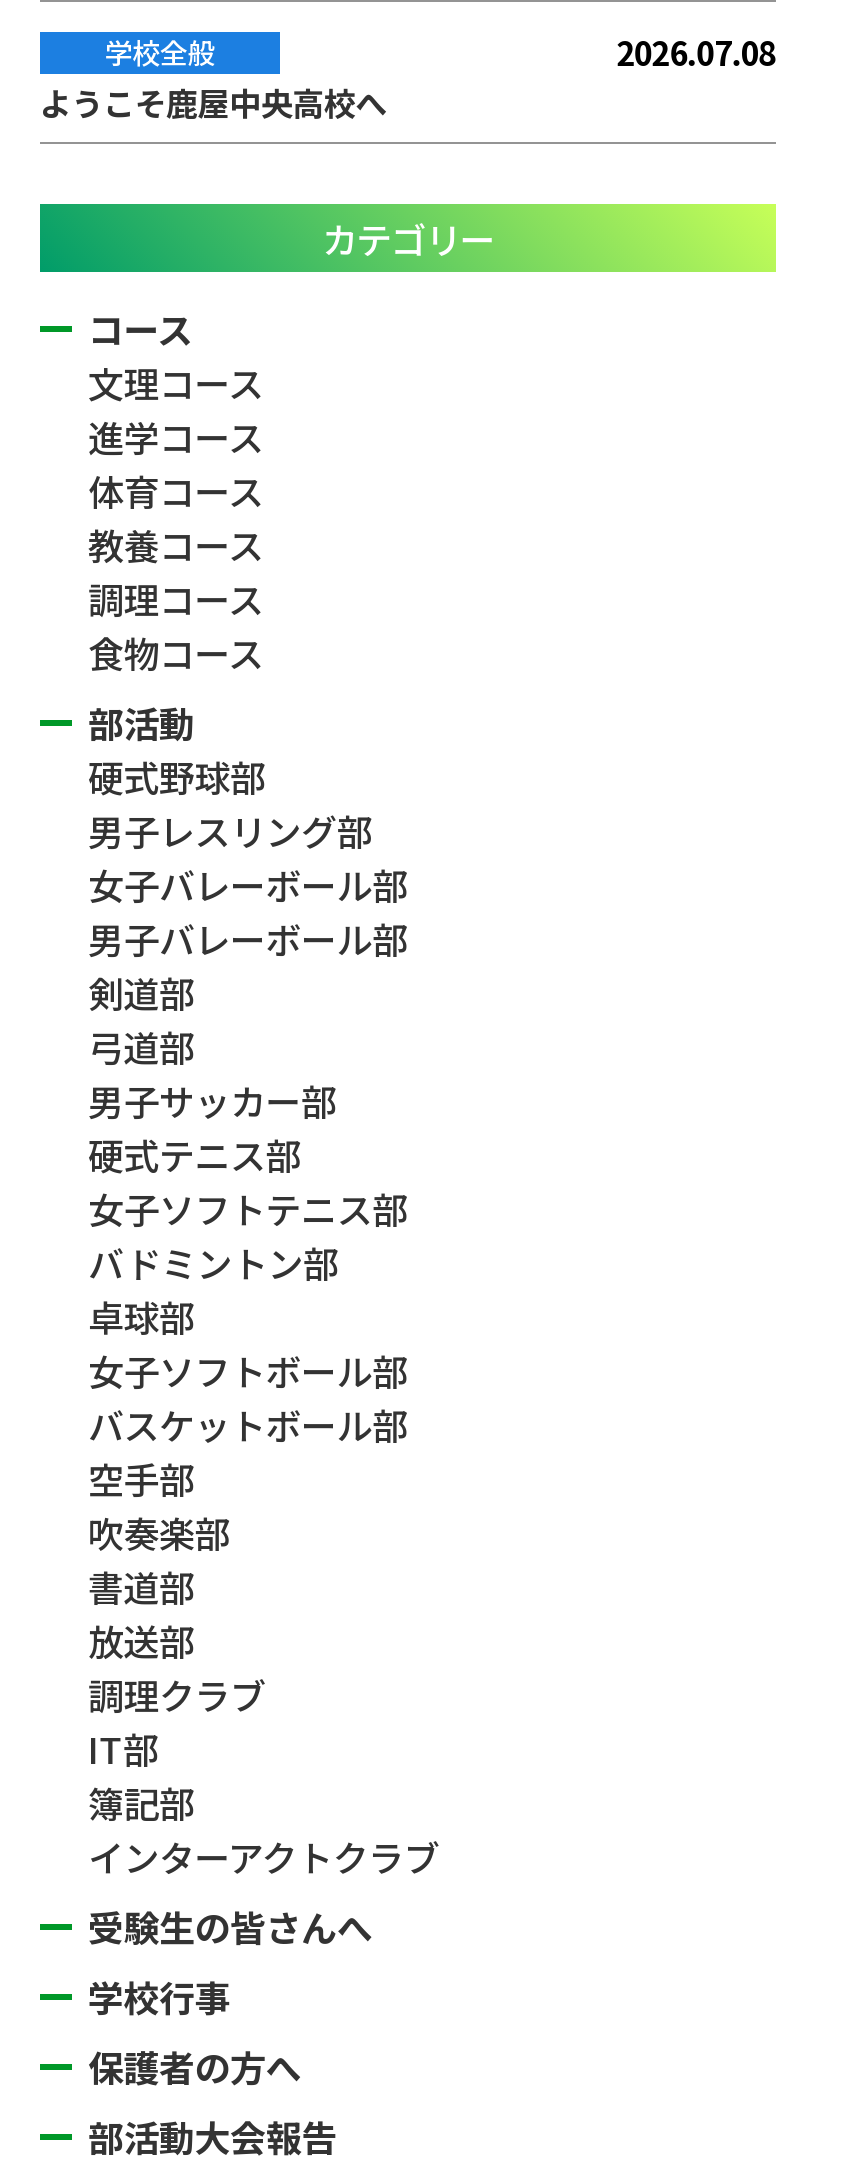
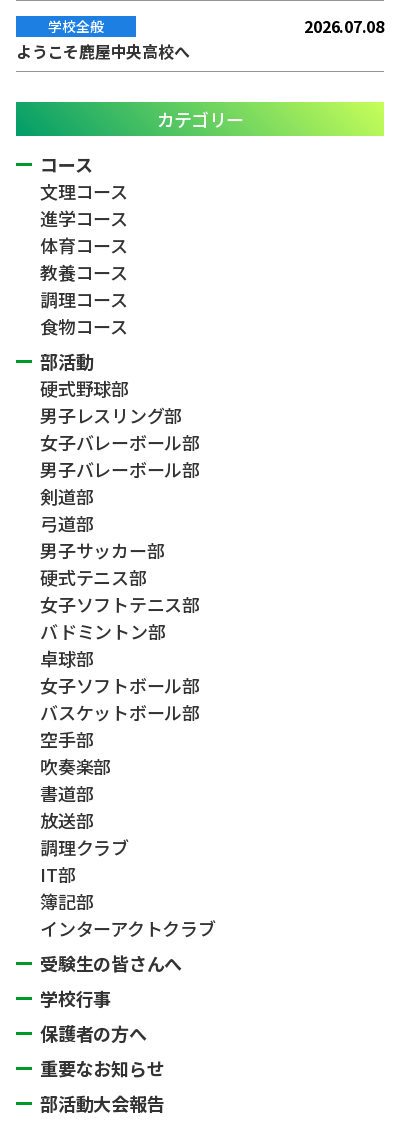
+ 重要なお知らせ
